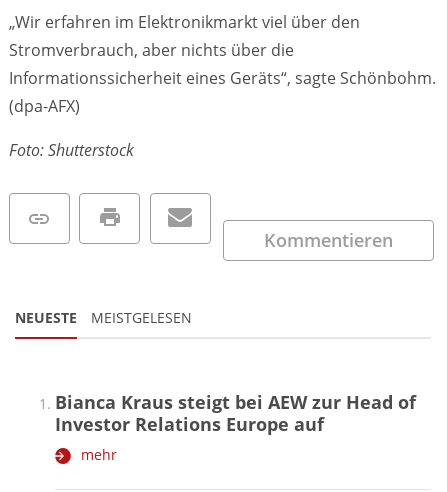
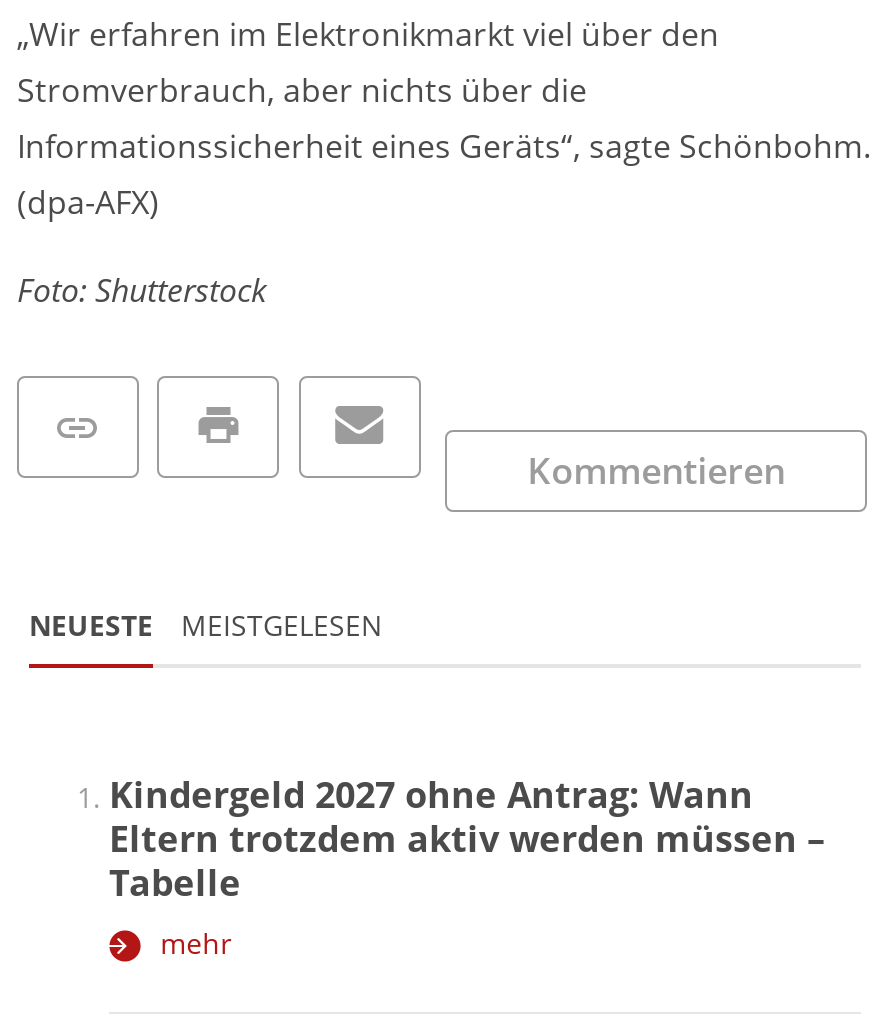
- Bianca Kraus steigt bei AEW zur Head of
- Investor Relations Europe auf
+ Kindergeld 2027 ohne Antrag: Wann
+ Eltern trotzdem aktiv werden müssen –
+ Tabelle
